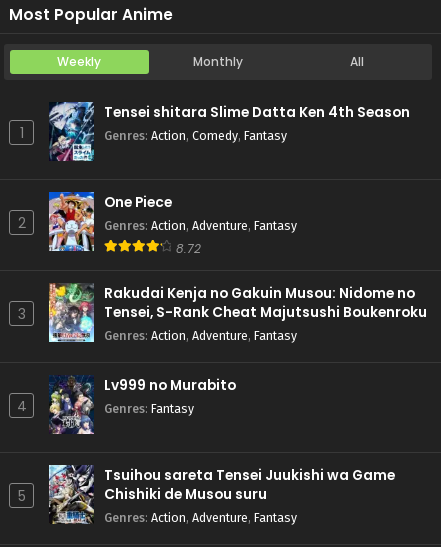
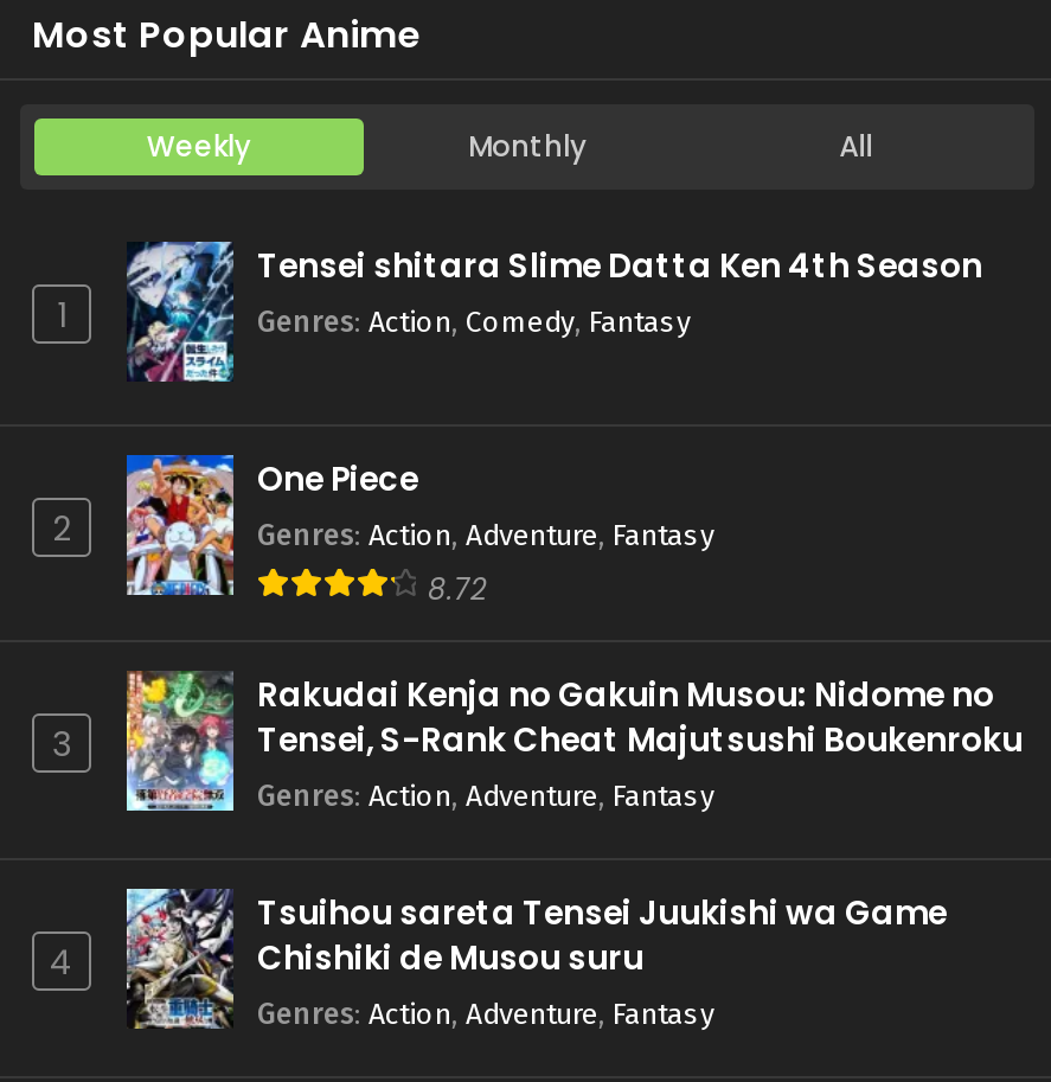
- [image]
- Lv999 no Murabito
- Genres: Fantasy

- 5
